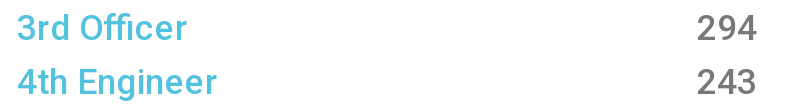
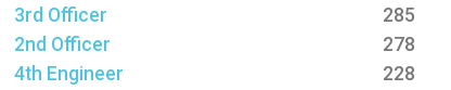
- 294
+ 285
+ 2nd Officer
+ 278

- 243
+ 228
